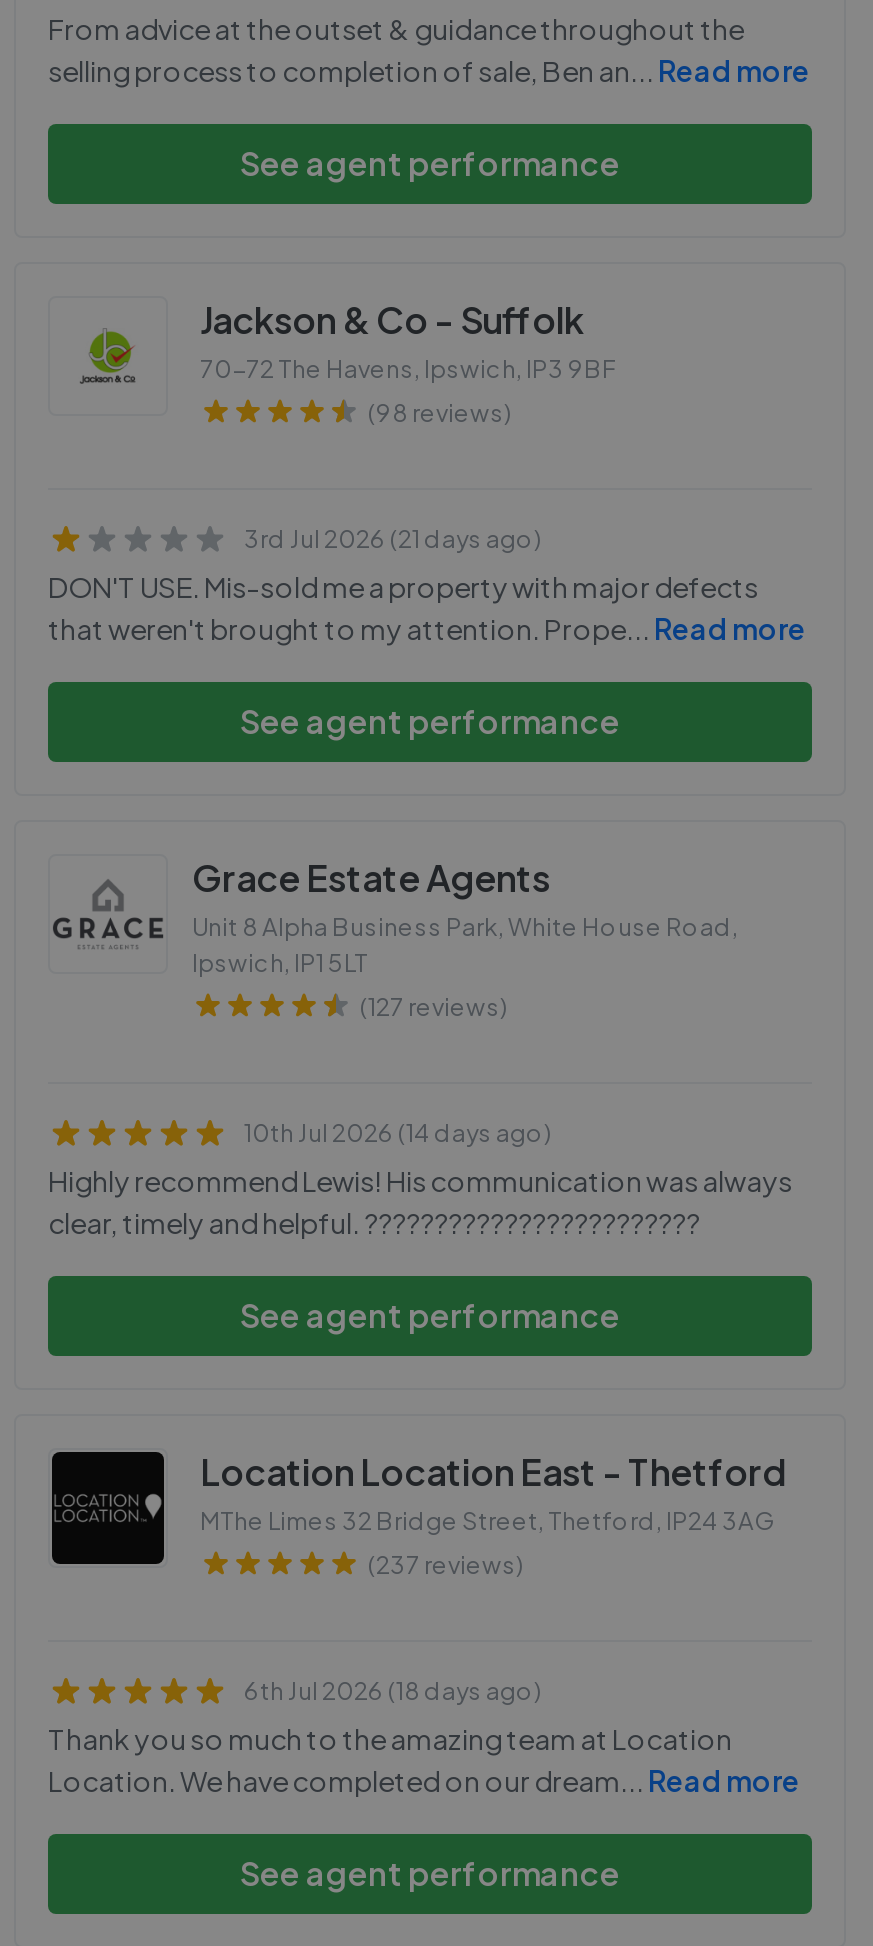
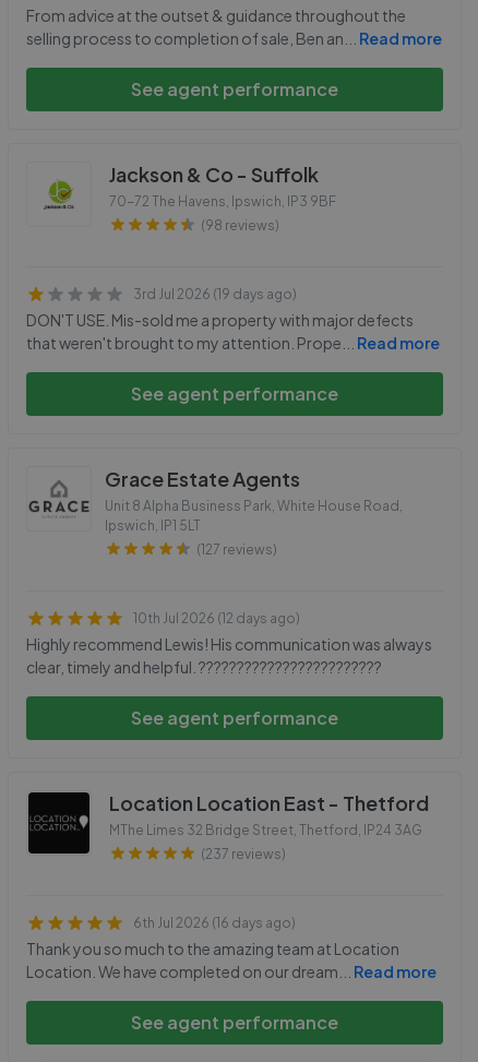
- 3rd Jul 2026 (21 days ago)
+ 3rd Jul 2026 (19 days ago)

- 10th Jul 2026 (14 days ago)
+ 10th Jul 2026 (12 days ago)

- 6th Jul 2026 (18 days ago)
+ 6th Jul 2026 (16 days ago)
